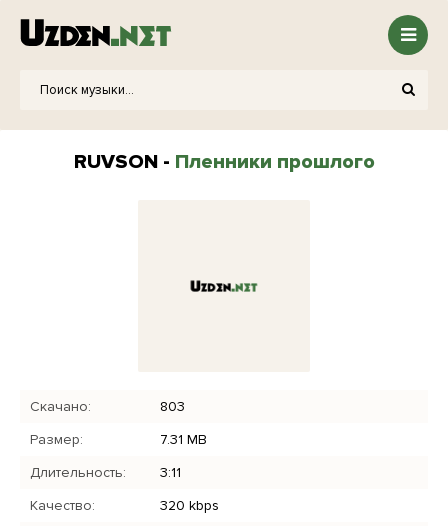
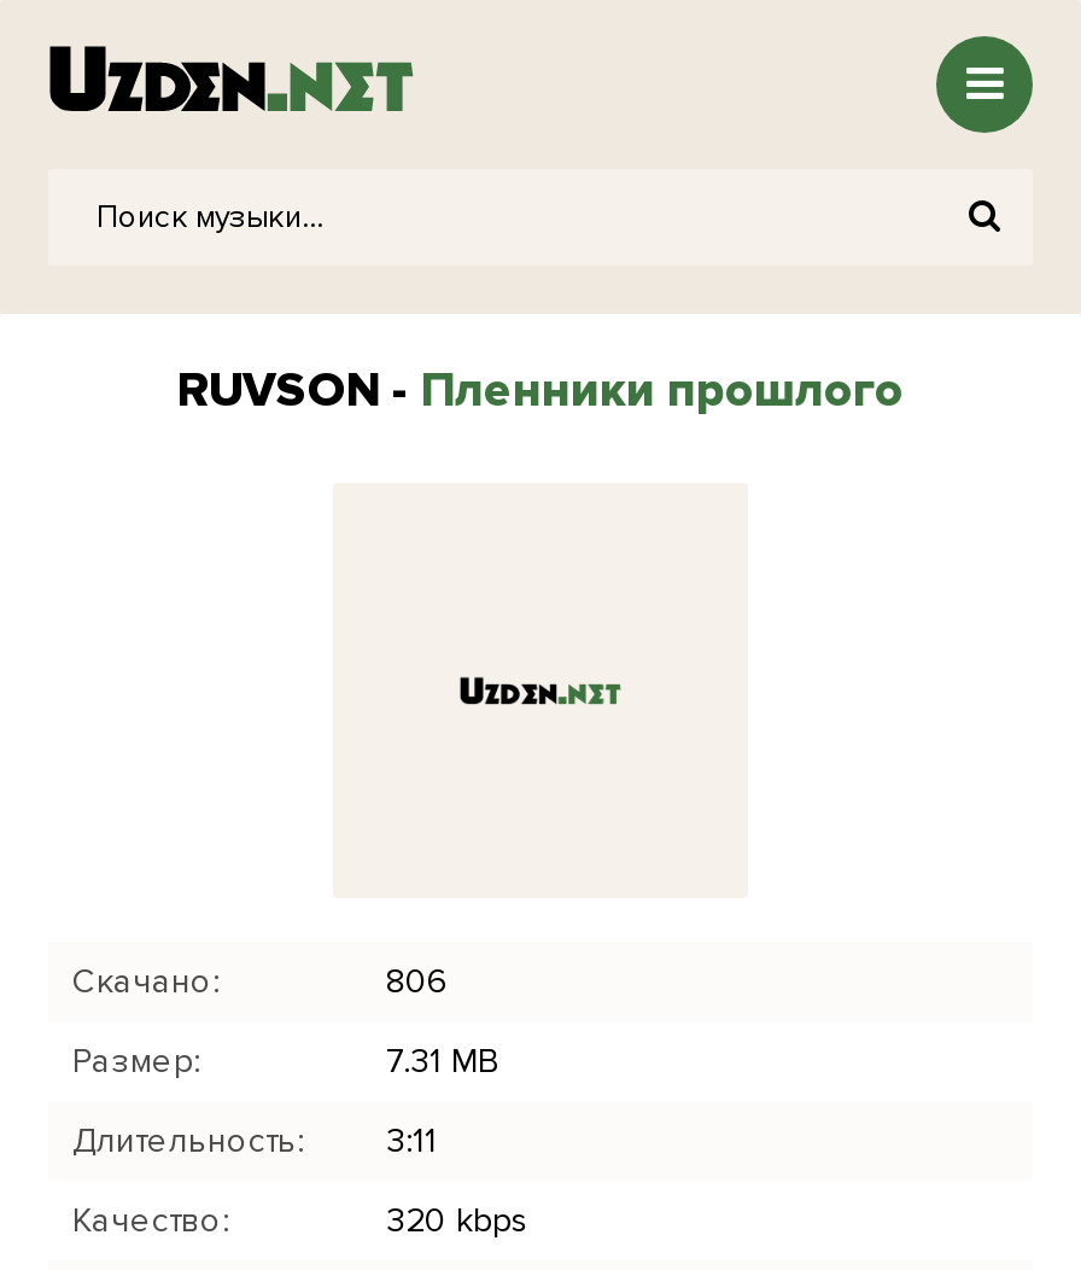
- 803
+ 806
